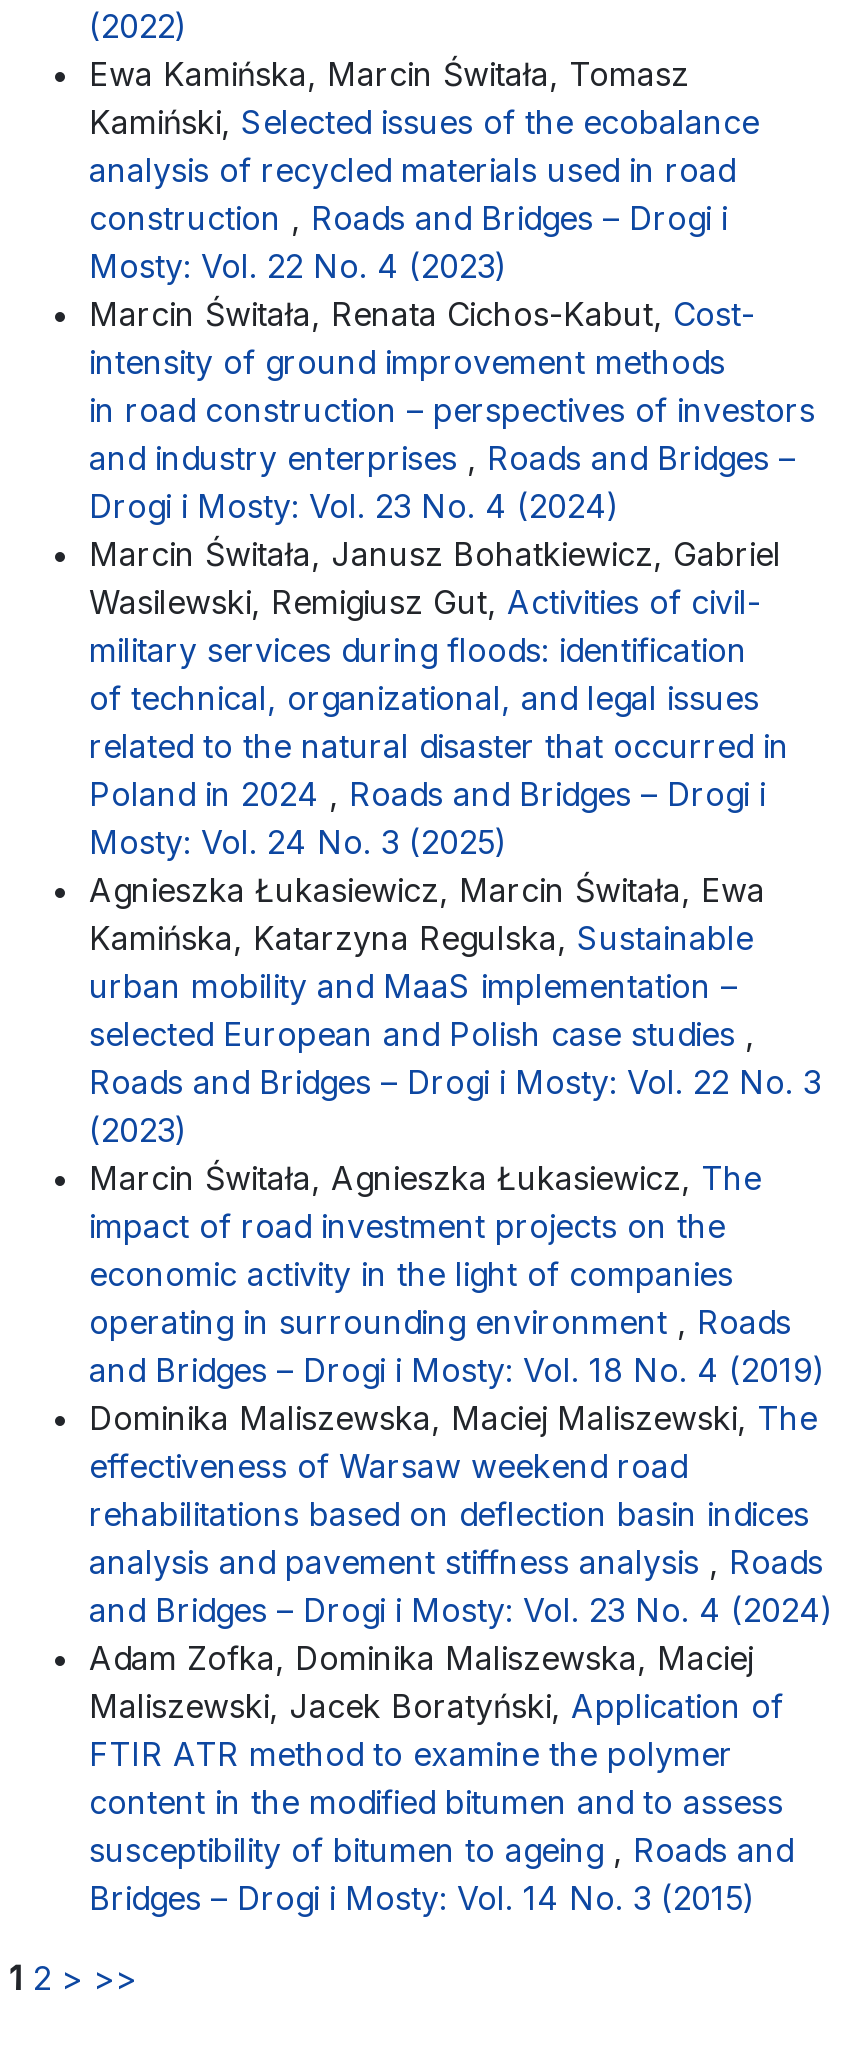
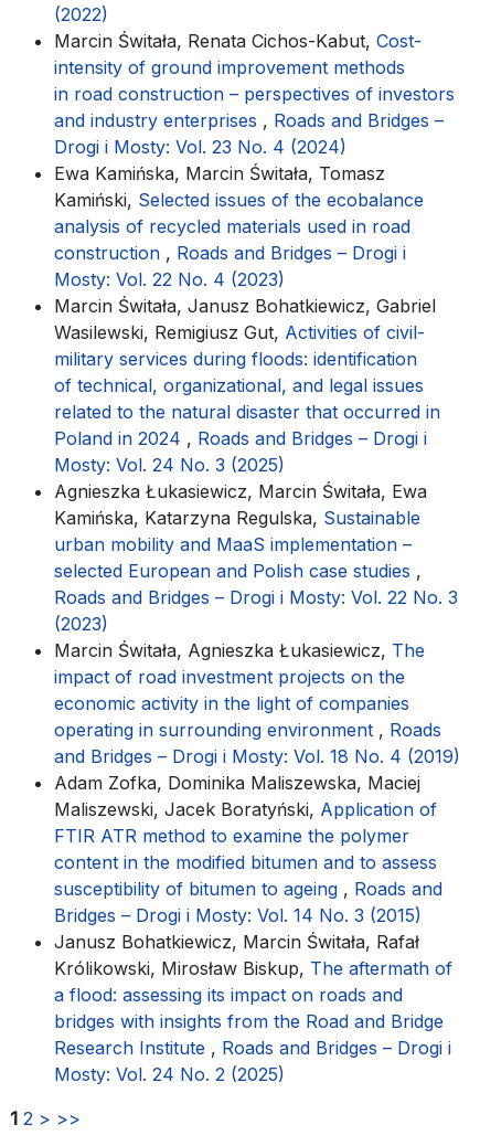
moved down: Ewa Kamińska, Marcin Świtała, Tomasz | Kamiński, Selected issues of the ecobalance | analysis of recycled materials used in road | construction, Roads and Bridges – Drogi i | Mosty: Vol. 22 No. 4 (2023)

moved up: Marcin Świtała, Renata Cichos-Kabut, Cost- | intensity of ground improvement methods | in road construction – perspectives of investors | and industry enterprises, Roads and Bridges – | Drogi i Mosty: Vol. 23 No. 4 (2024)

- Dominika Maliszewska, Maciej Maliszewski, The
- effectiveness of Warsaw weekend road
- rehabilitations based on deflection basin indices
- analysis and pavement stiffness analysis, Roads
- and Bridges – Drogi i Mosty: Vol. 23 No. 4 (2024)

moved up: Adam Zofka, Dominika Maliszewska, Maciej | Maliszewski, Jacek Boratyński, Application of | FTIR ATR method to examine the polymer | content in the modified bitumen and to assess | susceptibility of bitumen to ageing, Roads and | Bridges – Drogi i Mosty: Vol. 14 No. 3 (2015)

+ Janusz Bohatkiewicz, Marcin Świtała, Rafał
+ Królikowski, Mirosław Biskup, The aftermath of
+ a flood: assessing its impact on roads and
+ bridges with insights from the Road and Bridge
+ Research Institute, Roads and Bridges – Drogi i
+ Mosty: Vol. 24 No. 2 (2025)
